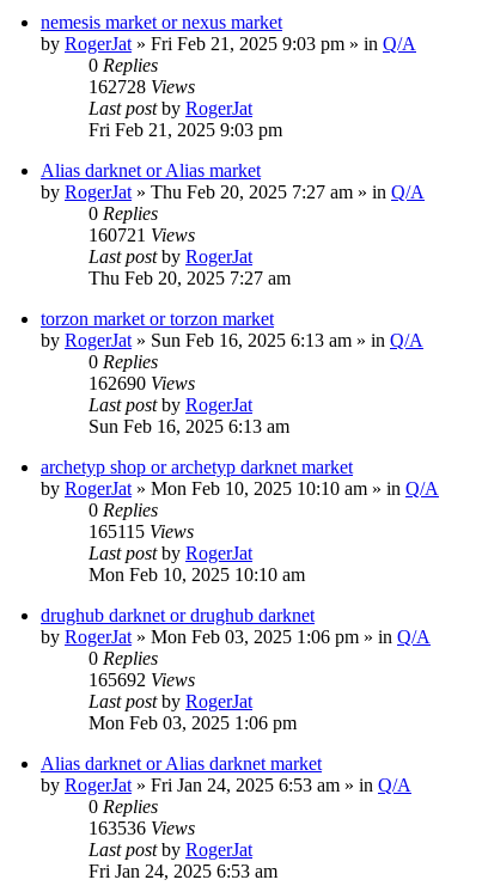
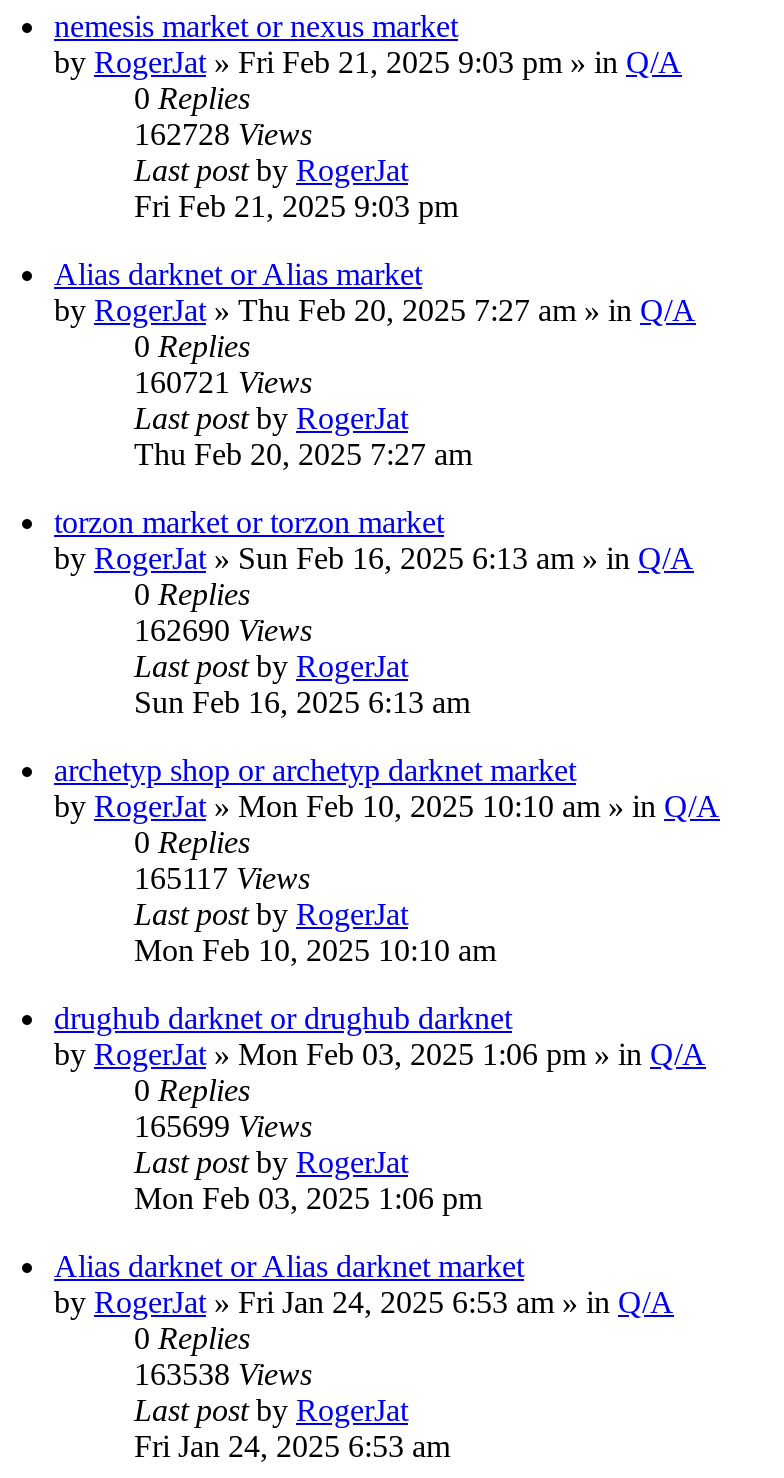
- 165115 Views
+ 165117 Views

- 165692 Views
+ 165699 Views

- 163536 Views
+ 163538 Views
